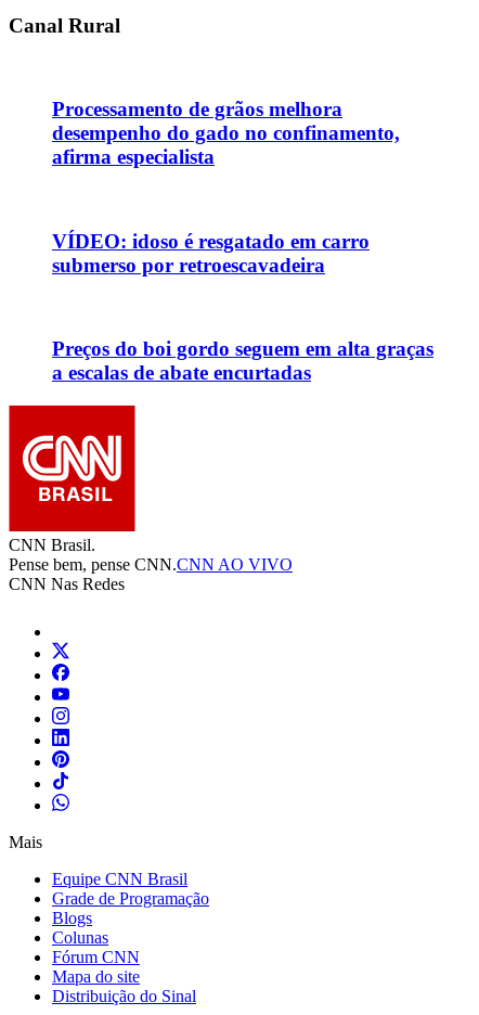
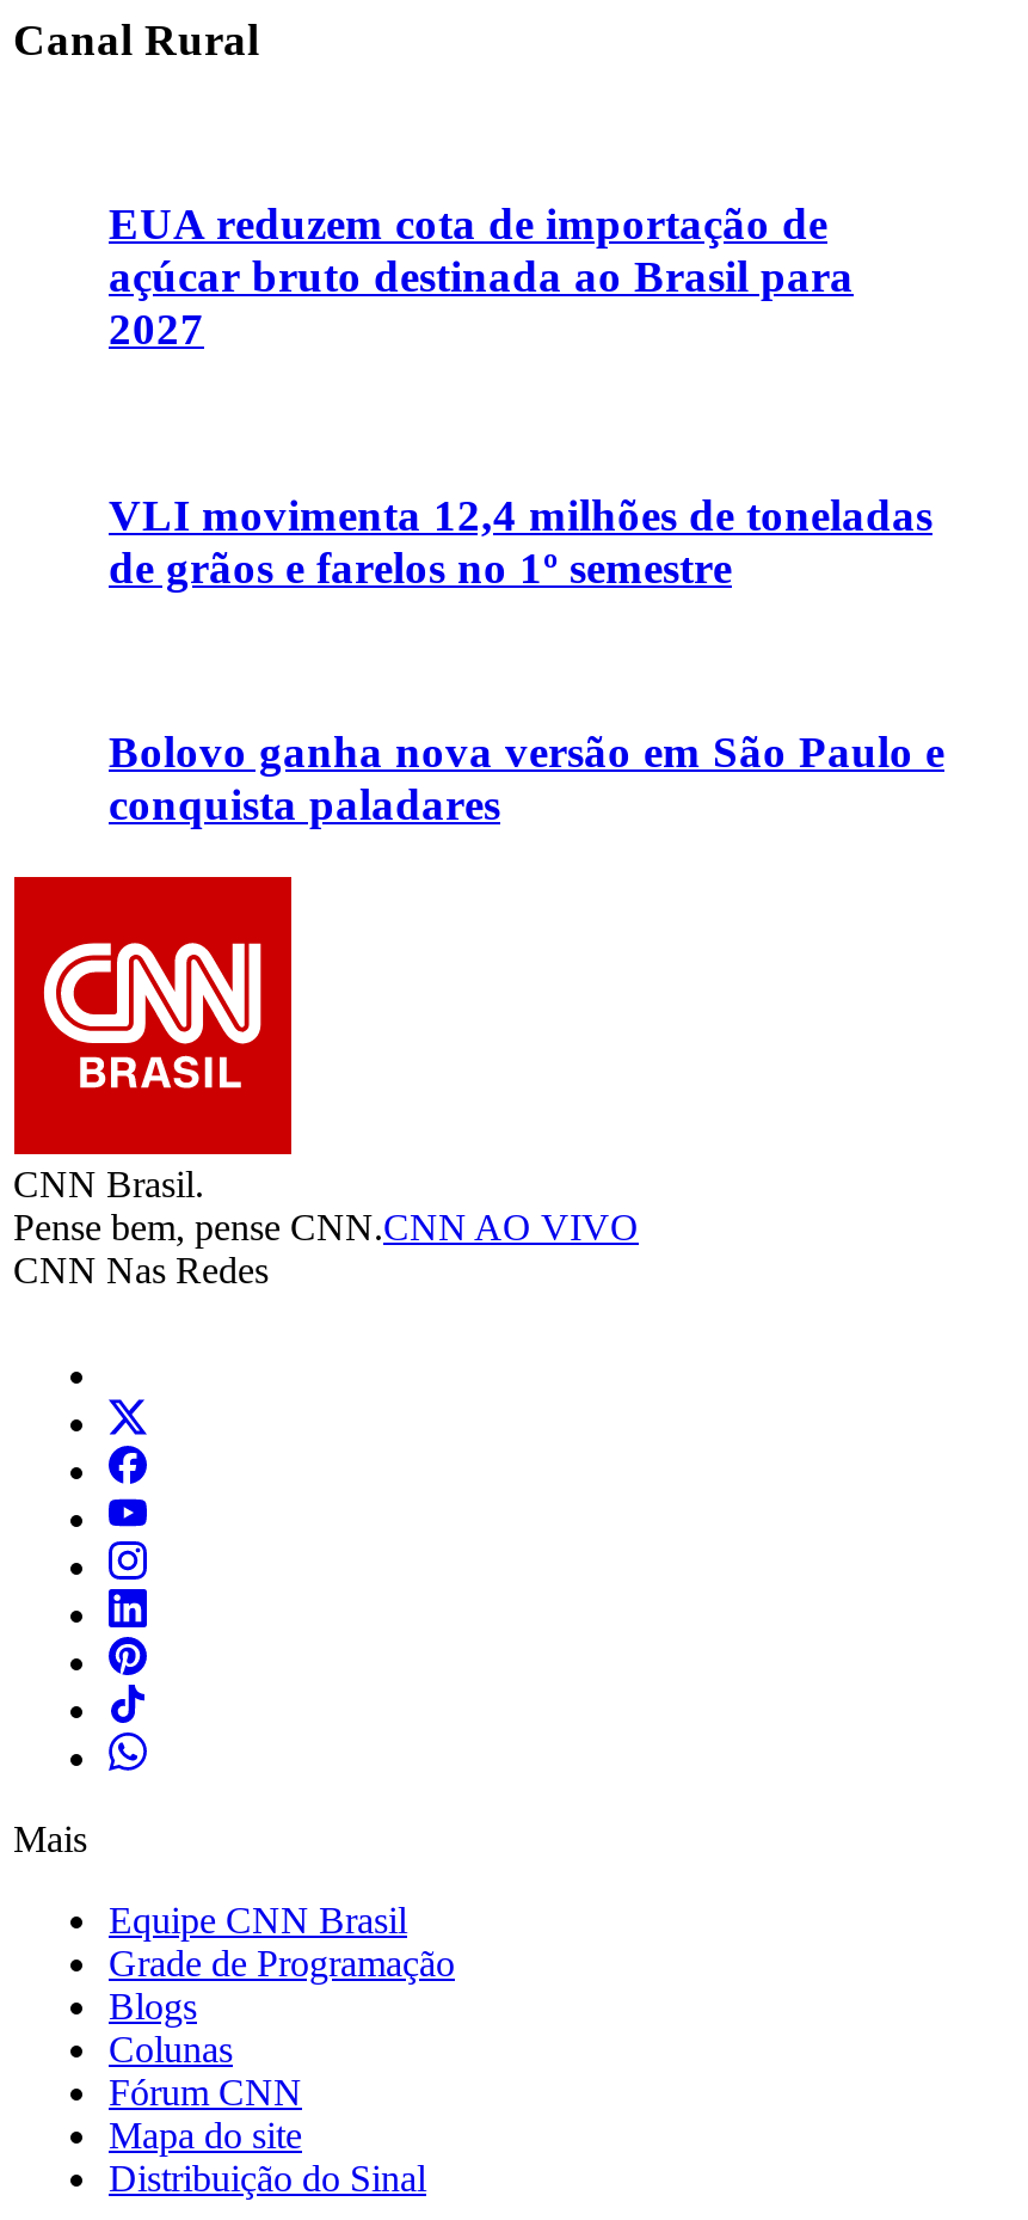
- Processamento de grãos melhora
- desempenho do gado no confinamento,
- afirma especialista
+ EUA reduzem cota de importação de
+ açúcar bruto destinada ao Brasil para
+ 2027

- VÍDEO: idoso é resgatado em carro
- submerso por retroescavadeira
+ VLI movimenta 12,4 milhões de toneladas
+ de grãos e farelos no 1º semestre

- Preços do boi gordo seguem em alta graças
- a escalas de abate encurtadas
+ Bolovo ganha nova versão em São Paulo e
+ conquista paladares
